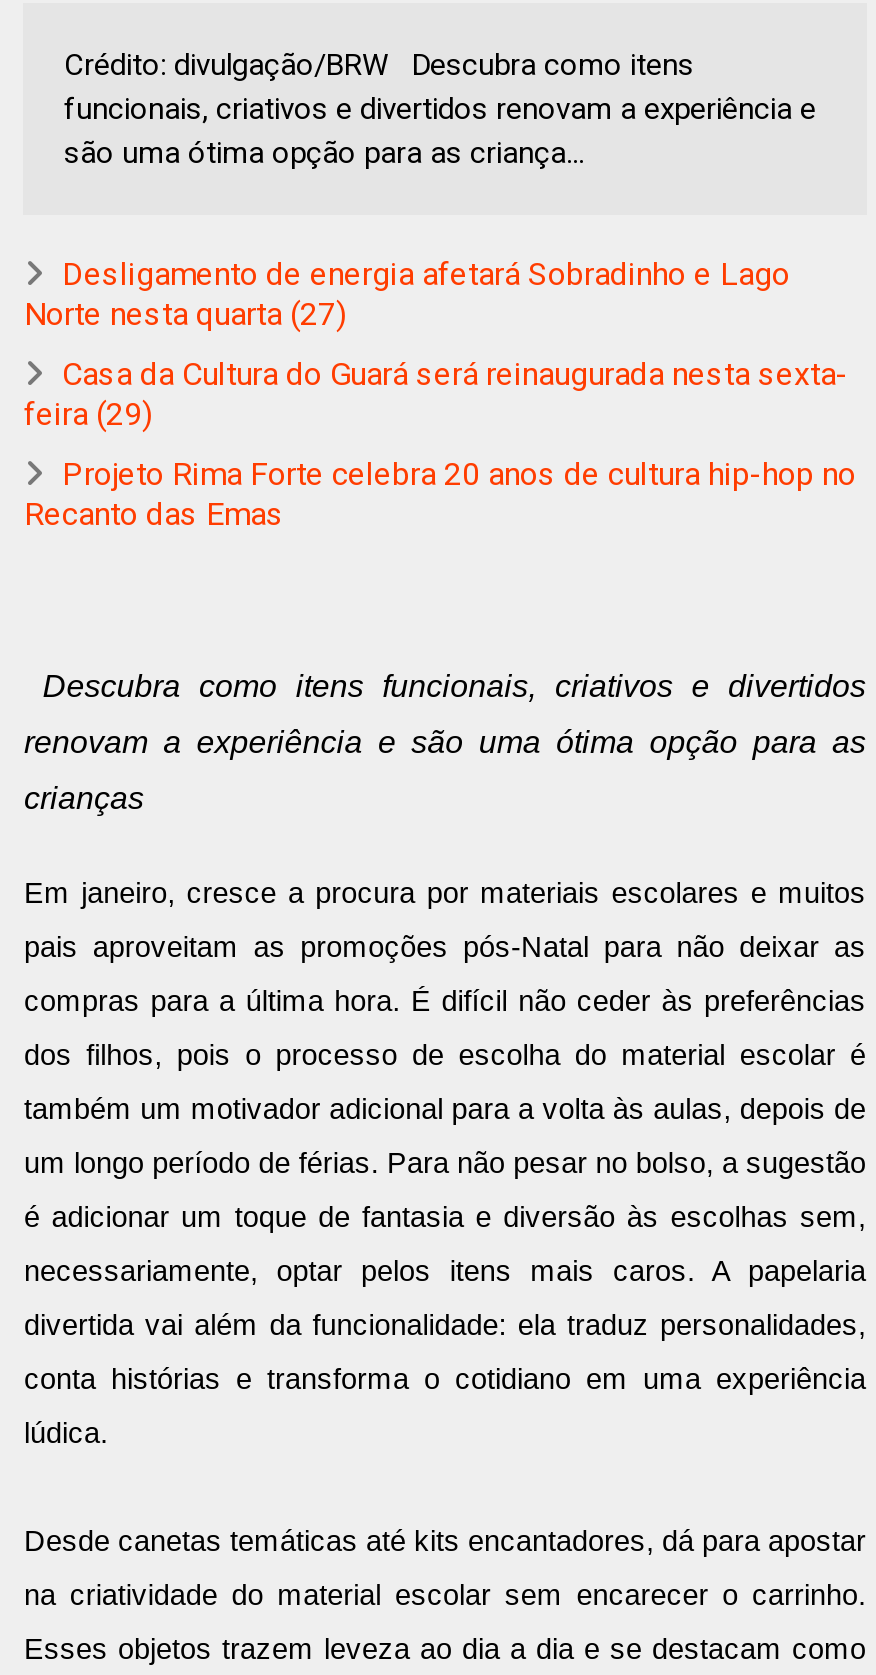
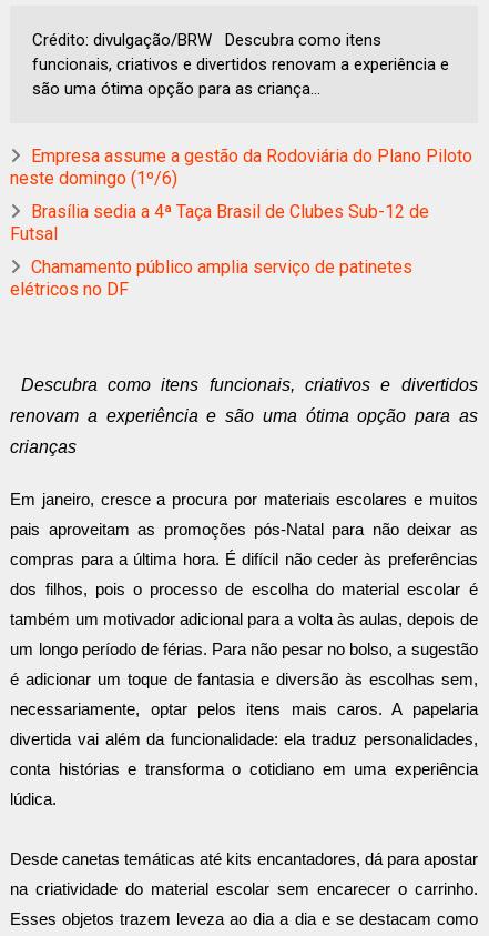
- Desligamento de energia afetará Sobradinho e Lago
- Norte nesta quarta (27)
+ Empresa assume a gestão da Rodoviária do Plano Piloto
+ neste domingo (1º/6)

- Casa da Cultura do Guará será reinaugurada nesta sexta-
- feira (29)
+ Brasília sedia a 4ª Taça Brasil de Clubes Sub-12 de
+ Futsal

- Projeto Rima Forte celebra 20 anos de cultura hip-hop no
- Recanto das Emas
+ Chamamento público amplia serviço de patinetes
+ elétricos no DF
